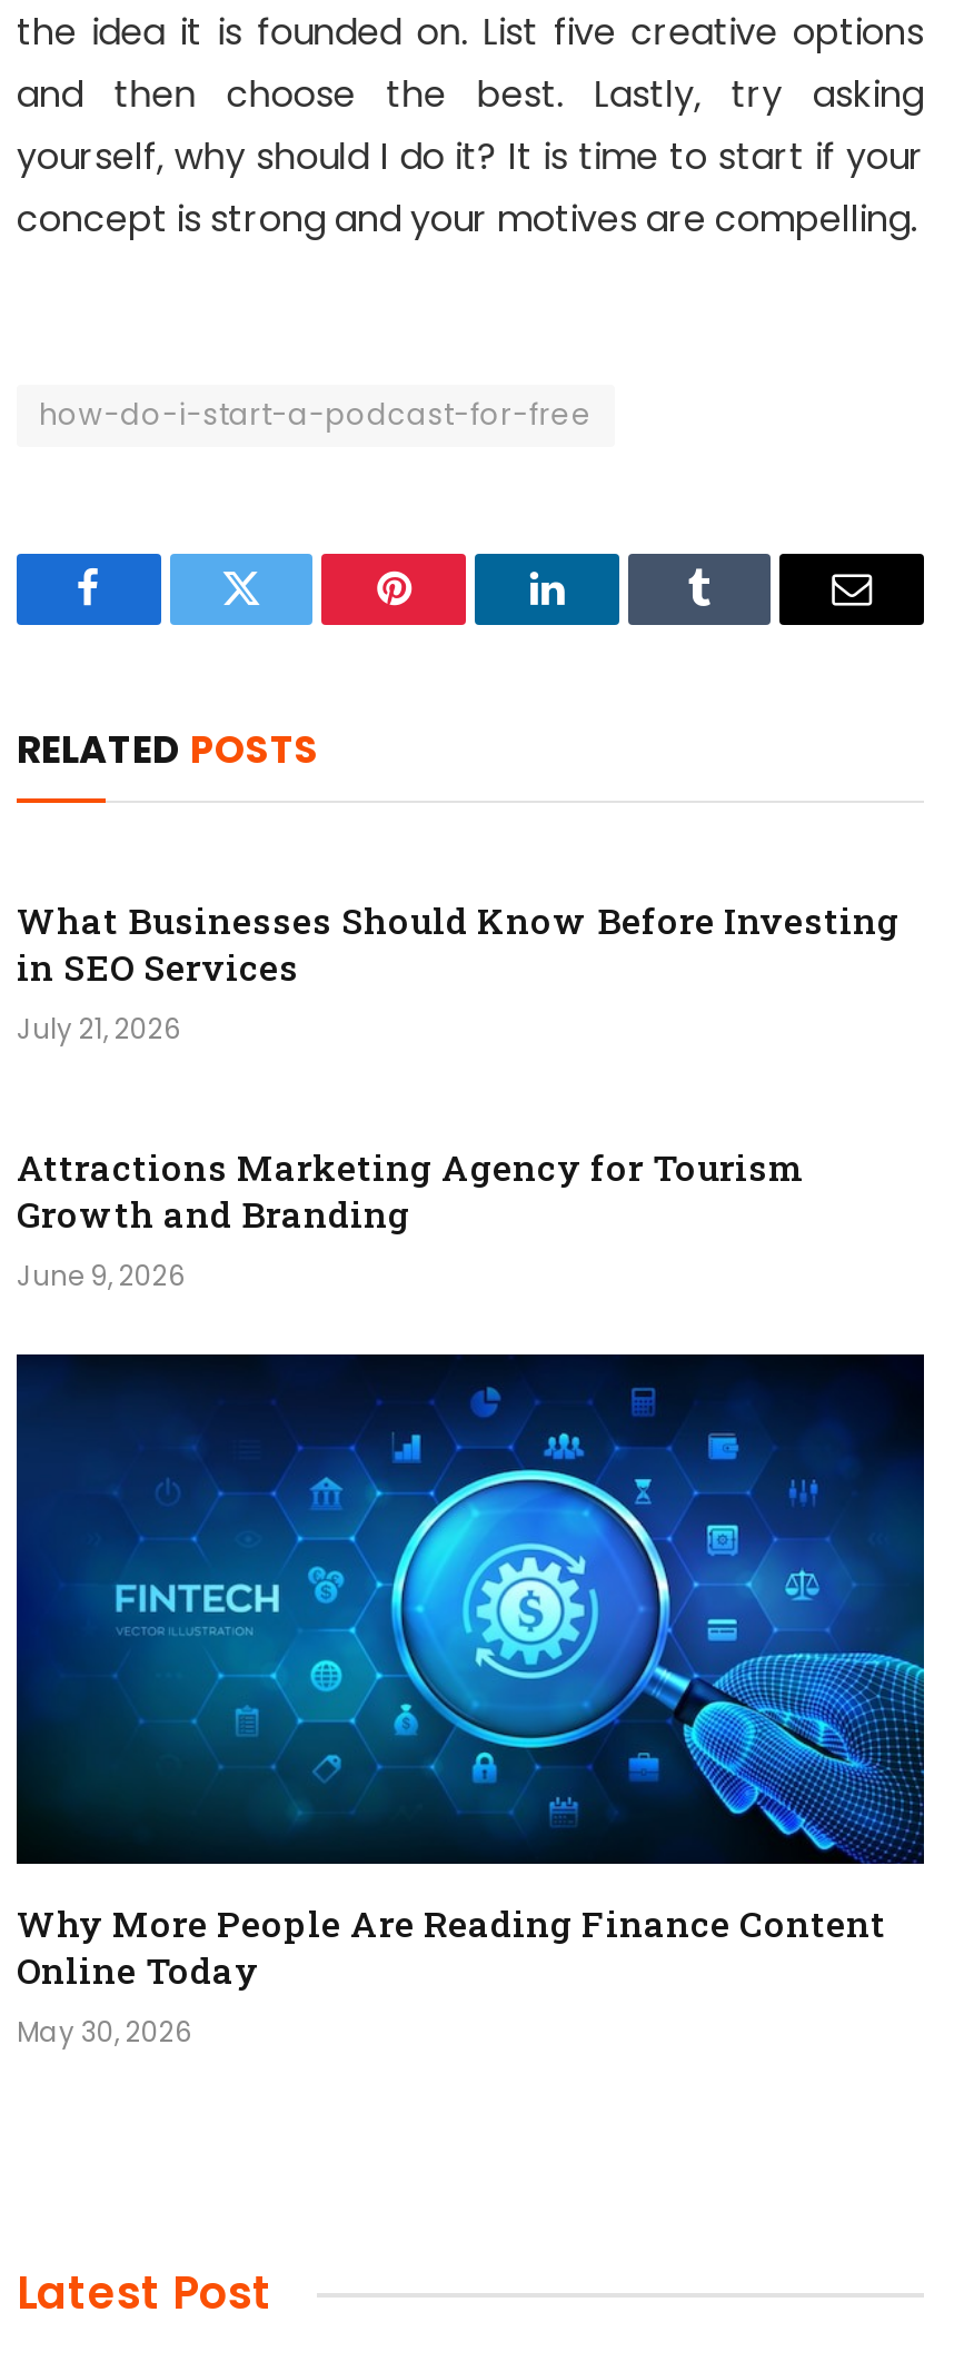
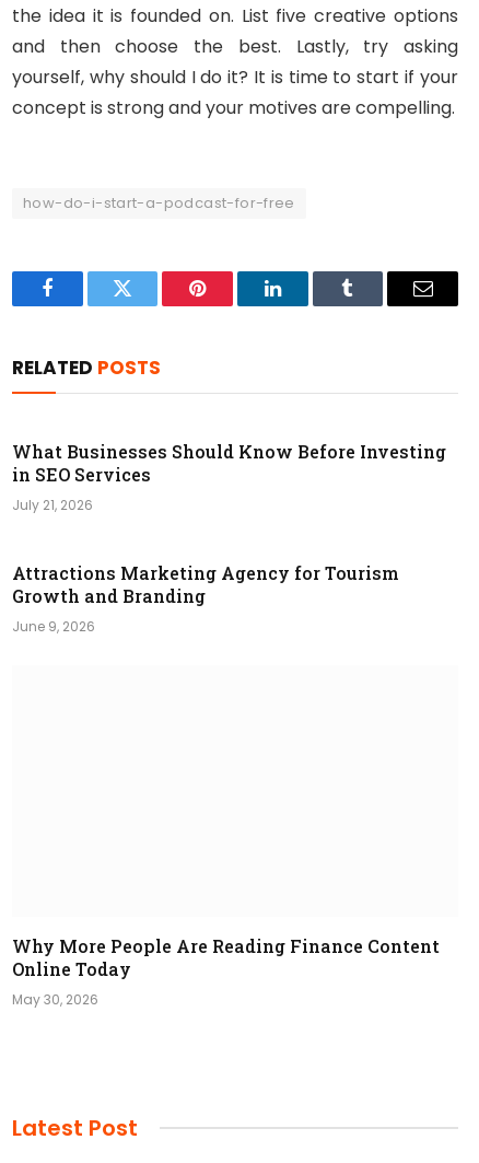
- [image]
